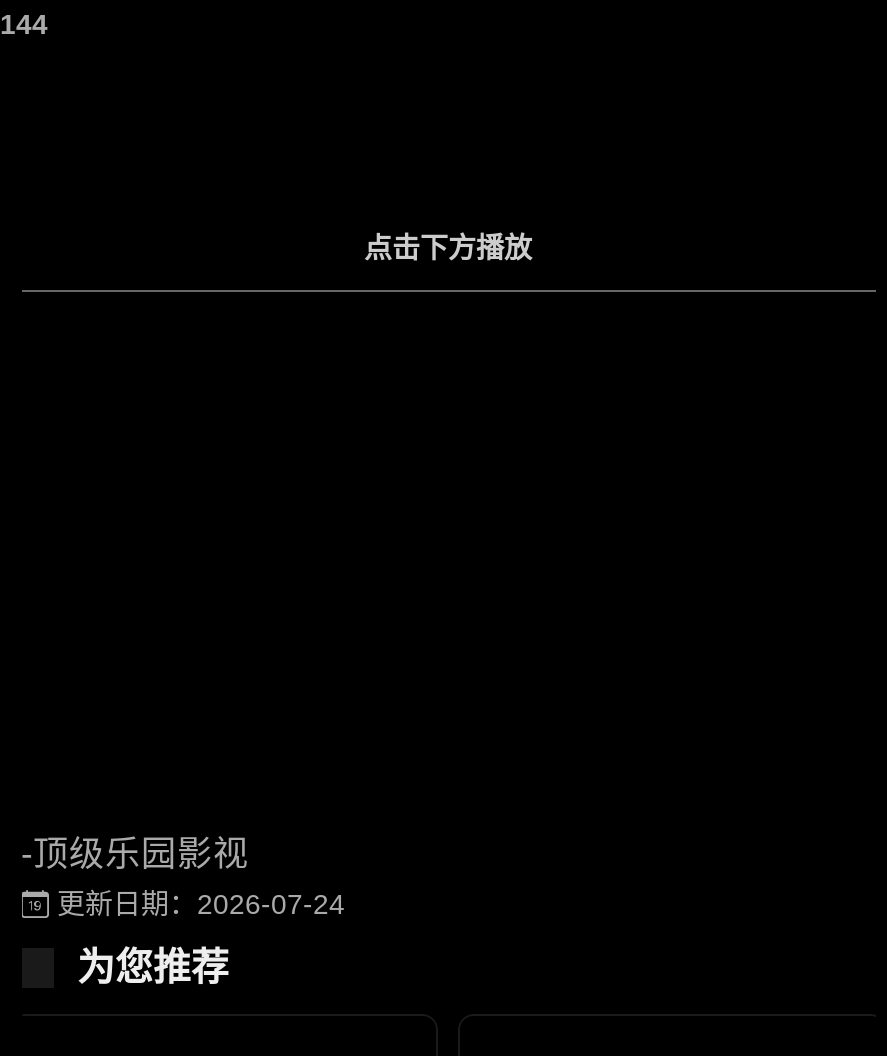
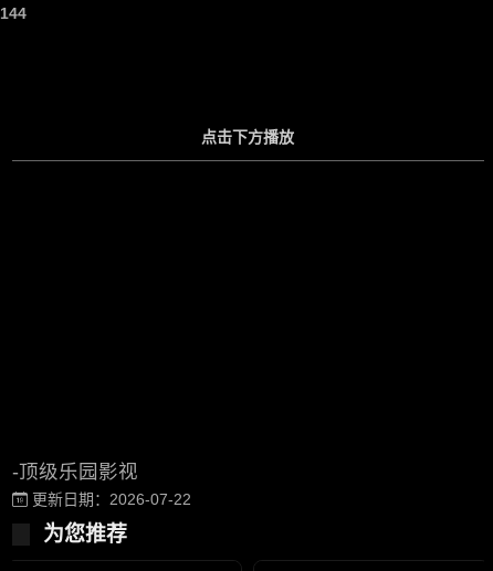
- 更新日期：2026-07-24
+ 更新日期：2026-07-22
